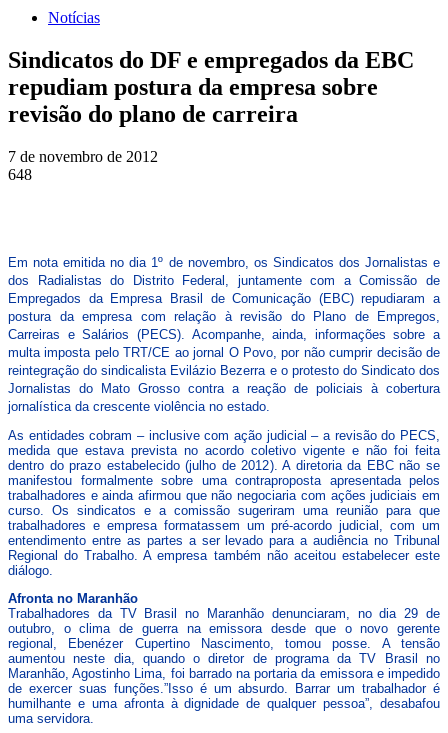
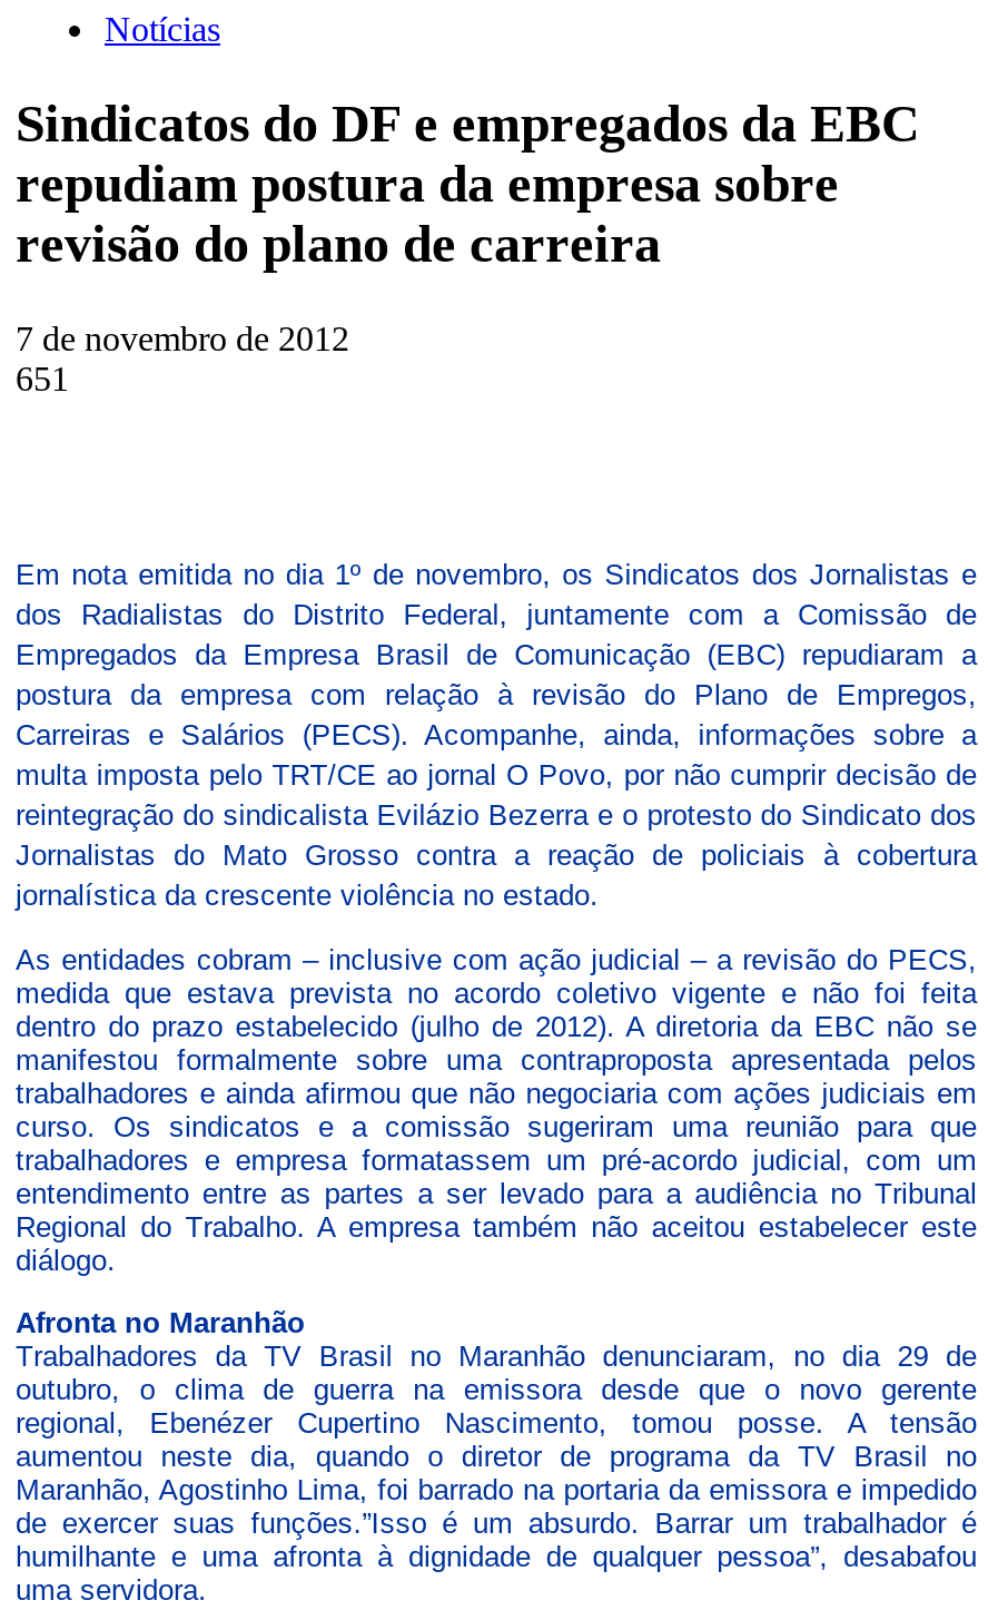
- 648
+ 651
